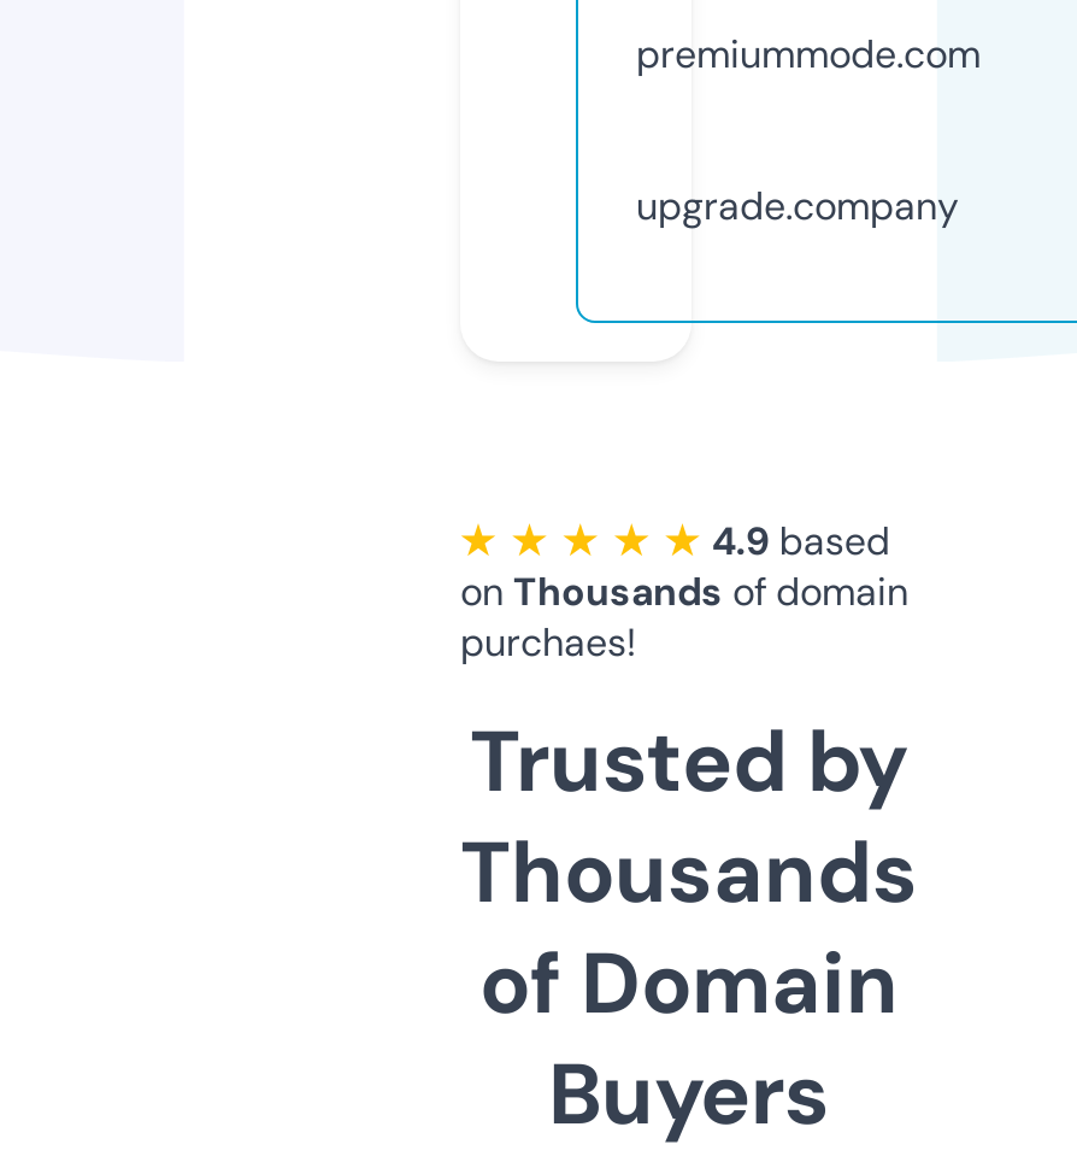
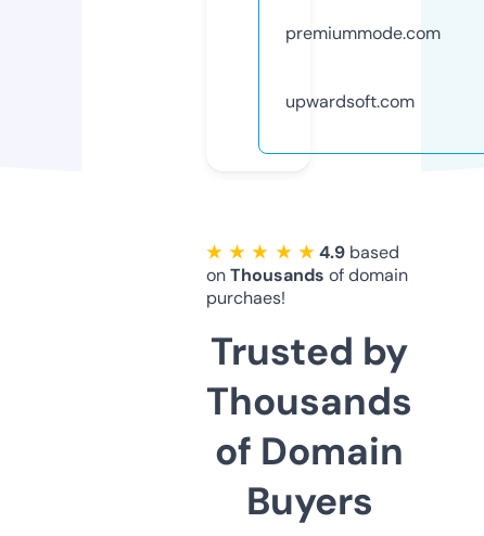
- upgrade.company
+ upwardsoft.com
